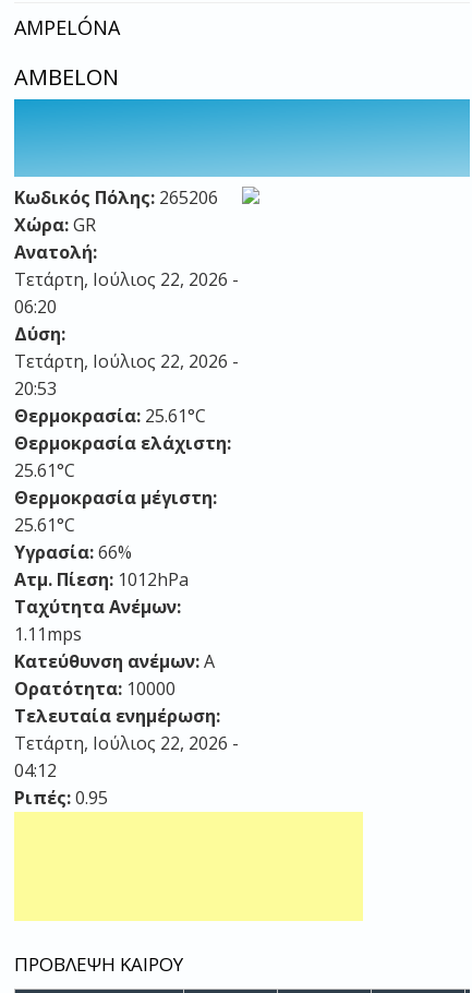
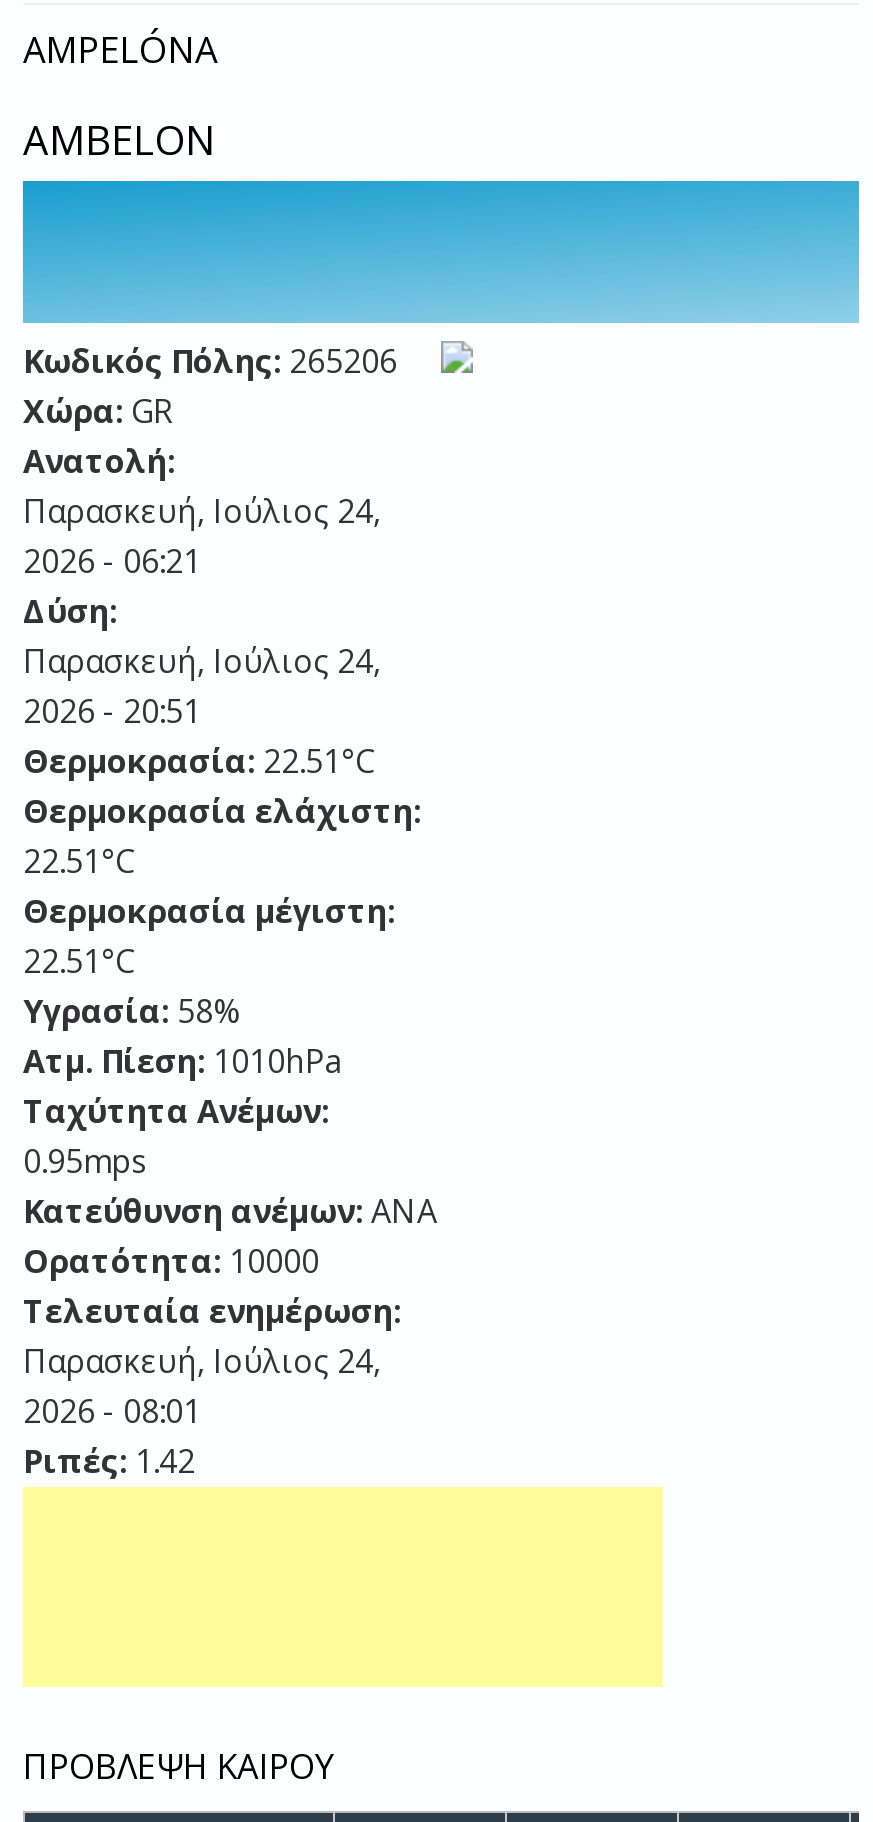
- Τετάρτη, Ιούλιος 22, 2026 -
- 06:20
+ Παρασκευή, Ιούλιος 24,
+ 2026 - 06:21

- Τετάρτη, Ιούλιος 22, 2026 -
- 20:53
- Θερμοκρασία: 25.61°C
+ Παρασκευή, Ιούλιος 24,
+ 2026 - 20:51
+ Θερμοκρασία: 22.51°C

- 25.61°C
+ 22.51°C

- 25.61°C
- Υγρασία: 66%
- Ατμ. Πίεση: 1012hPa
+ 22.51°C
+ Υγρασία: 58%
+ Ατμ. Πίεση: 1010hPa

- 1.11mps
- Κατεύθυνση ανέμων: Α
+ 0.95mps
+ Κατεύθυνση ανέμων: ΑΝΑ

- Τετάρτη, Ιούλιος 22, 2026 -
- 04:12
- Ριπές: 0.95
+ Παρασκευή, Ιούλιος 24,
+ 2026 - 08:01
+ Ριπές: 1.42
